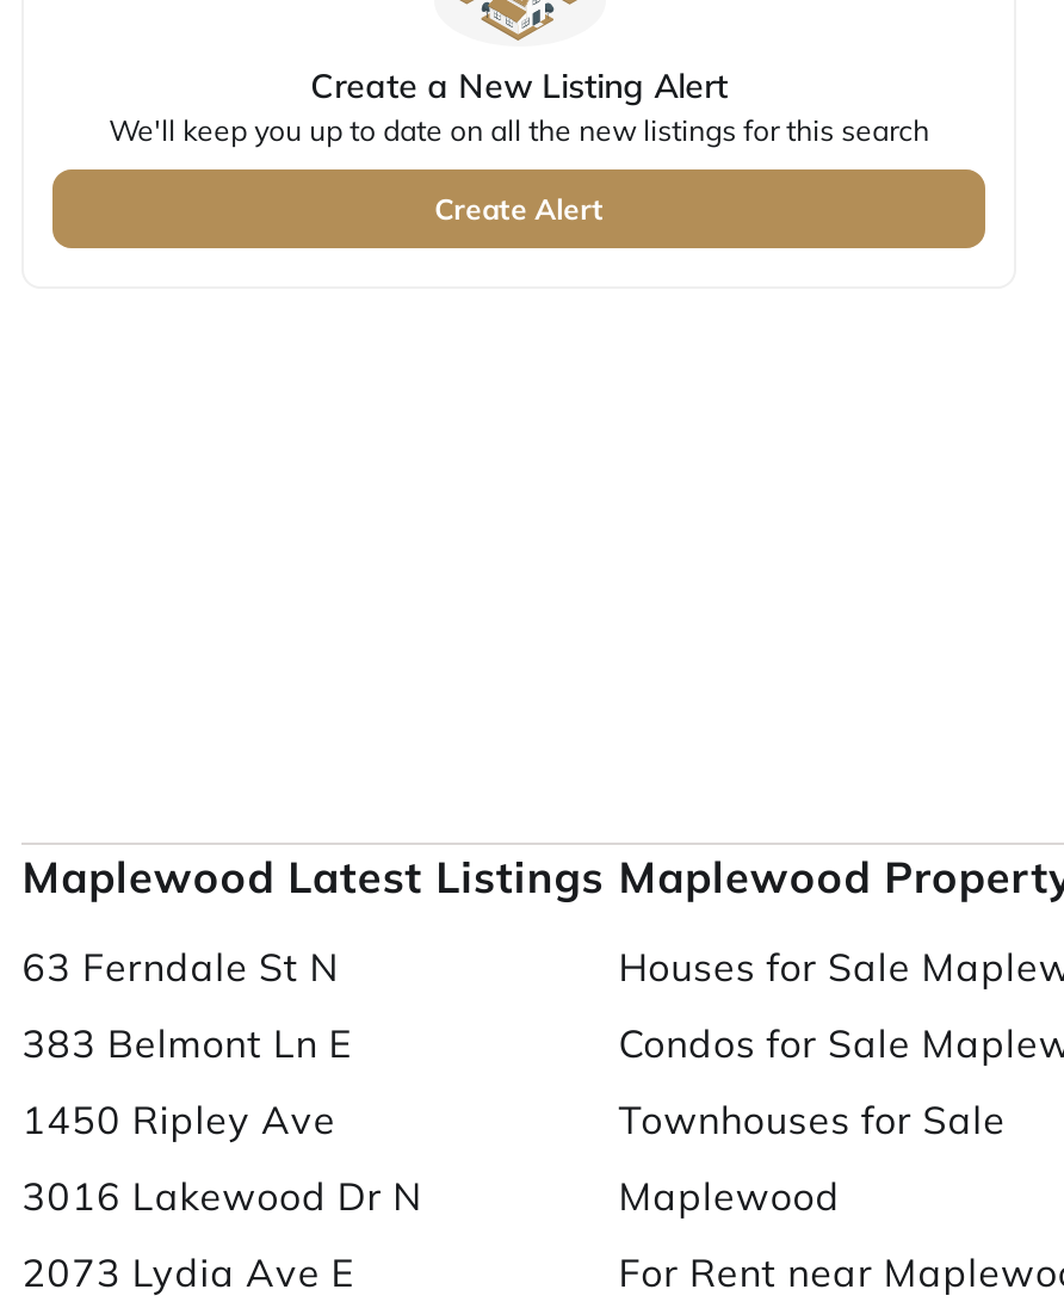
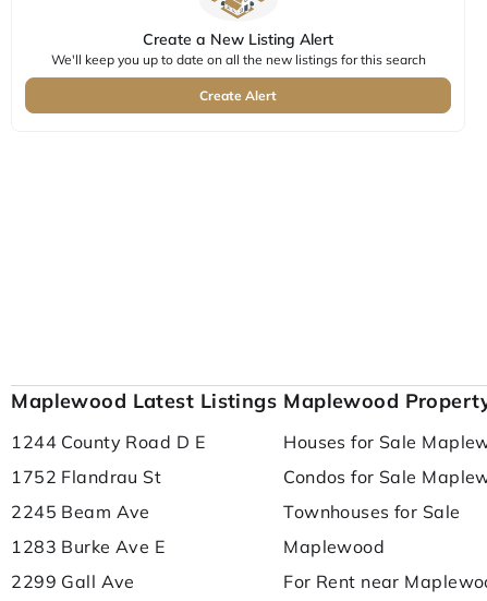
- 63 Ferndale St N
+ 1244 County Road D E

- 383 Belmont Ln E
+ 1752 Flandrau St

- 1450 Ripley Ave
+ 2245 Beam Ave

- 3016 Lakewood Dr N
+ 1283 Burke Ave E

- 2073 Lydia Ave E
+ 2299 Gall Ave
